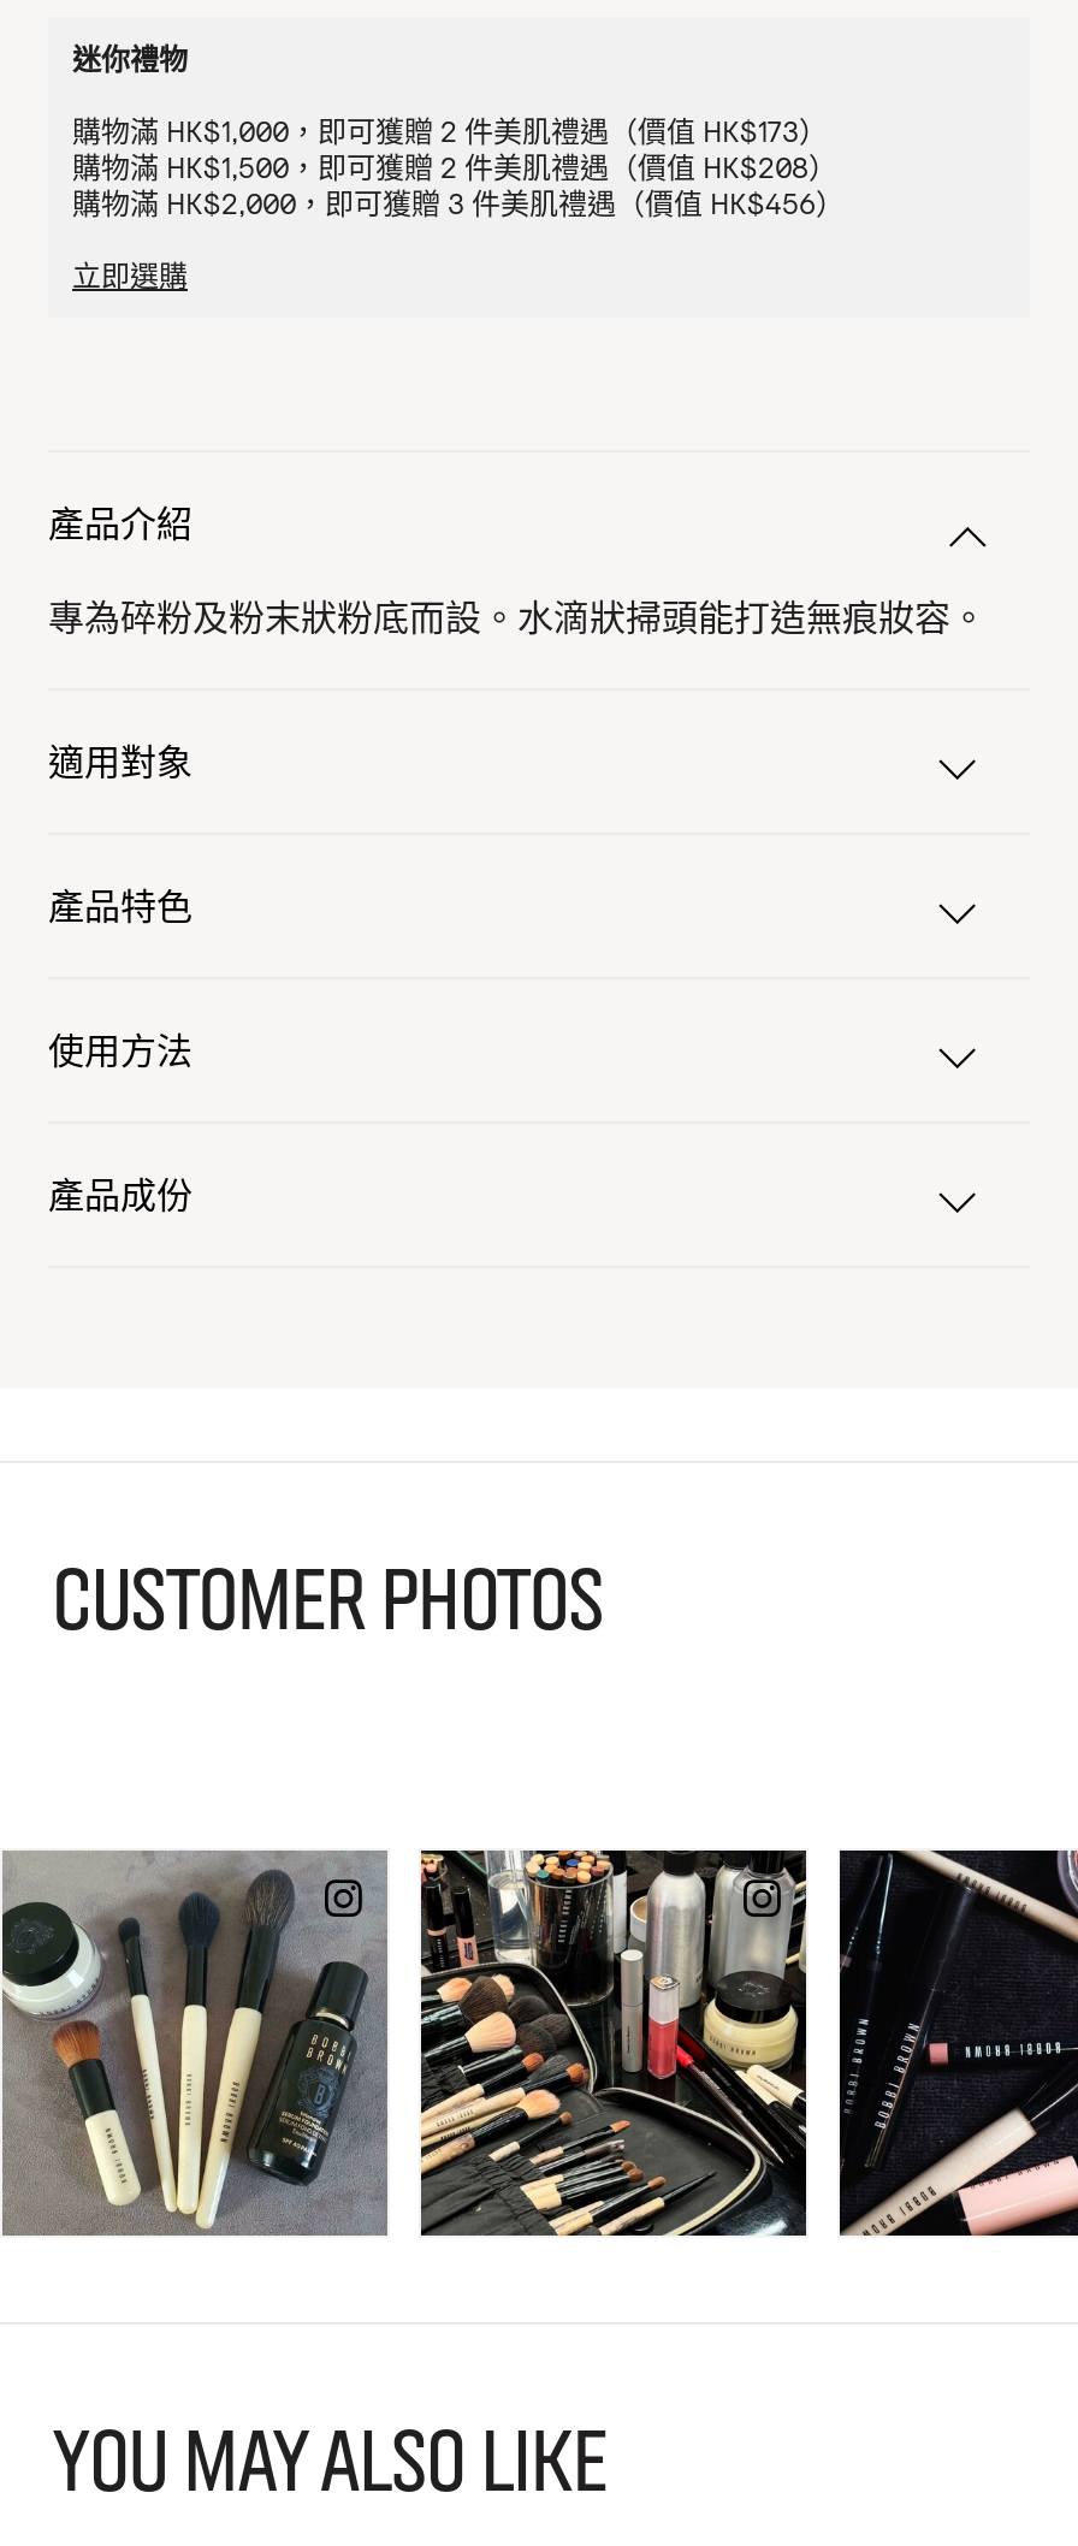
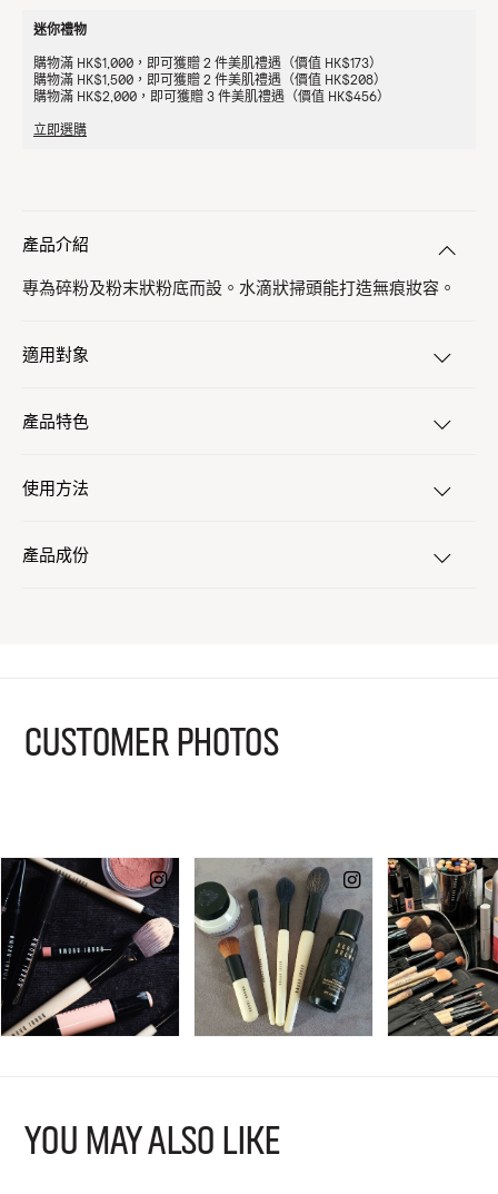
- [image]
+ [image]

- [image]
+ [image]

- [image]
+ [image]
